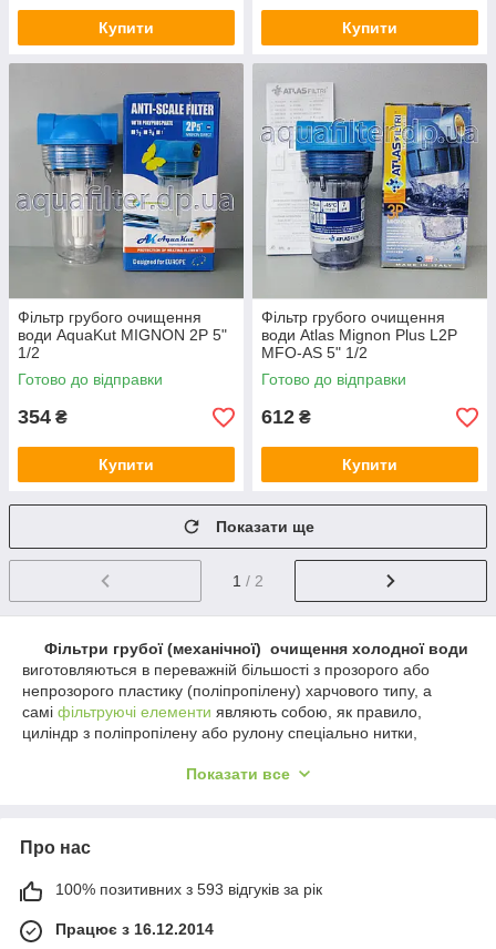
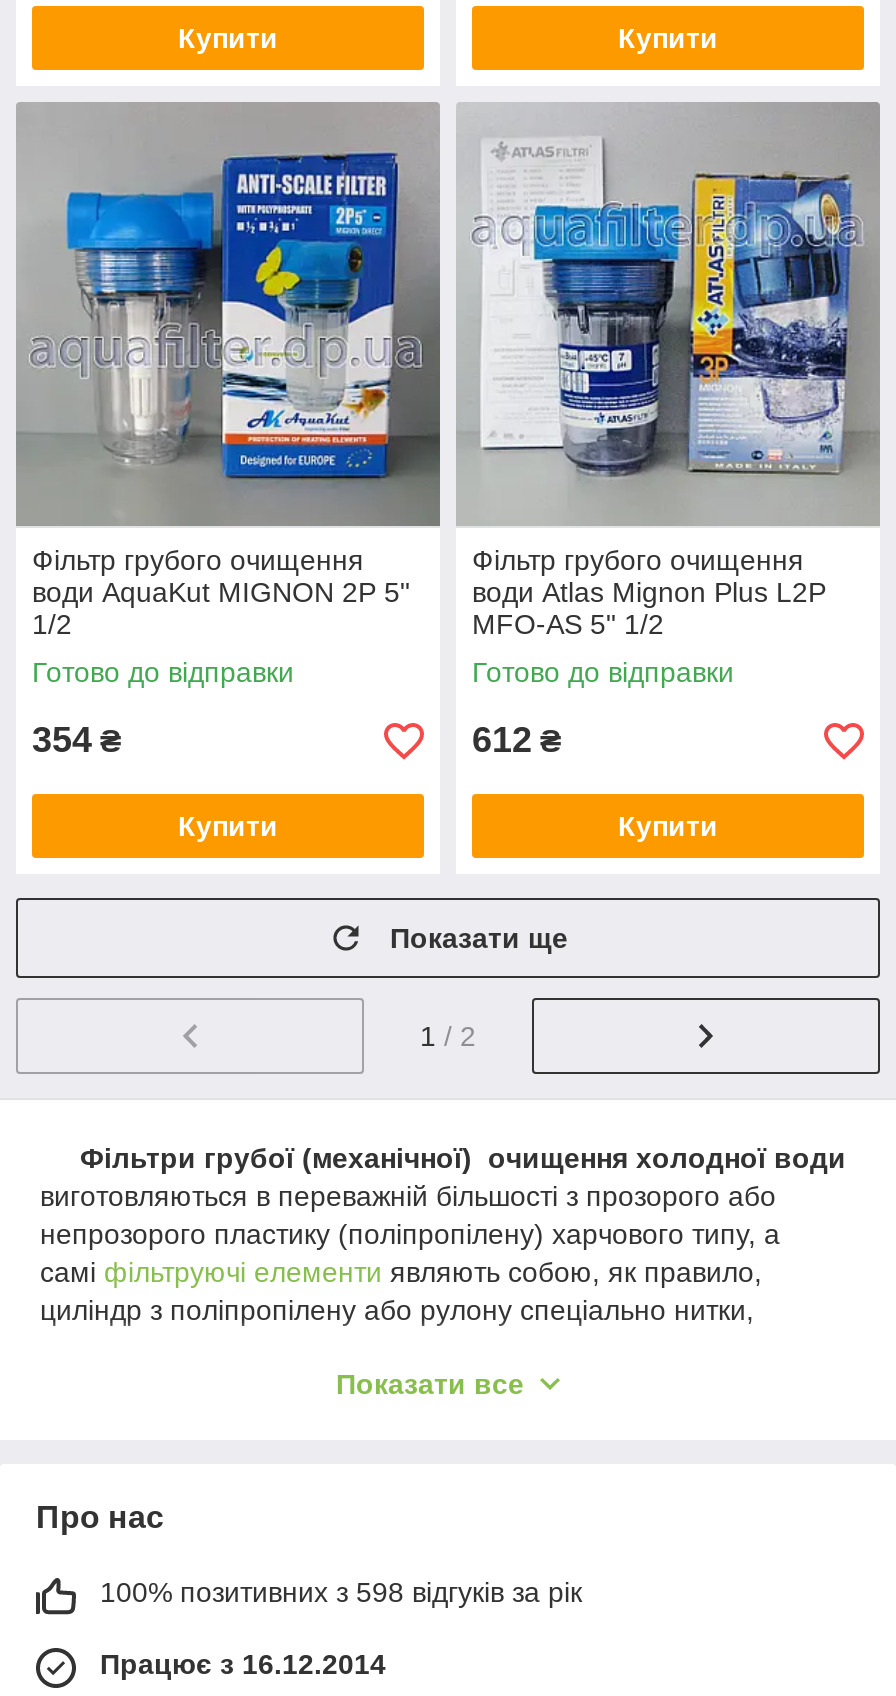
- 100% позитивних з 593 відгуків за рік
+ 100% позитивних з 598 відгуків за рік
